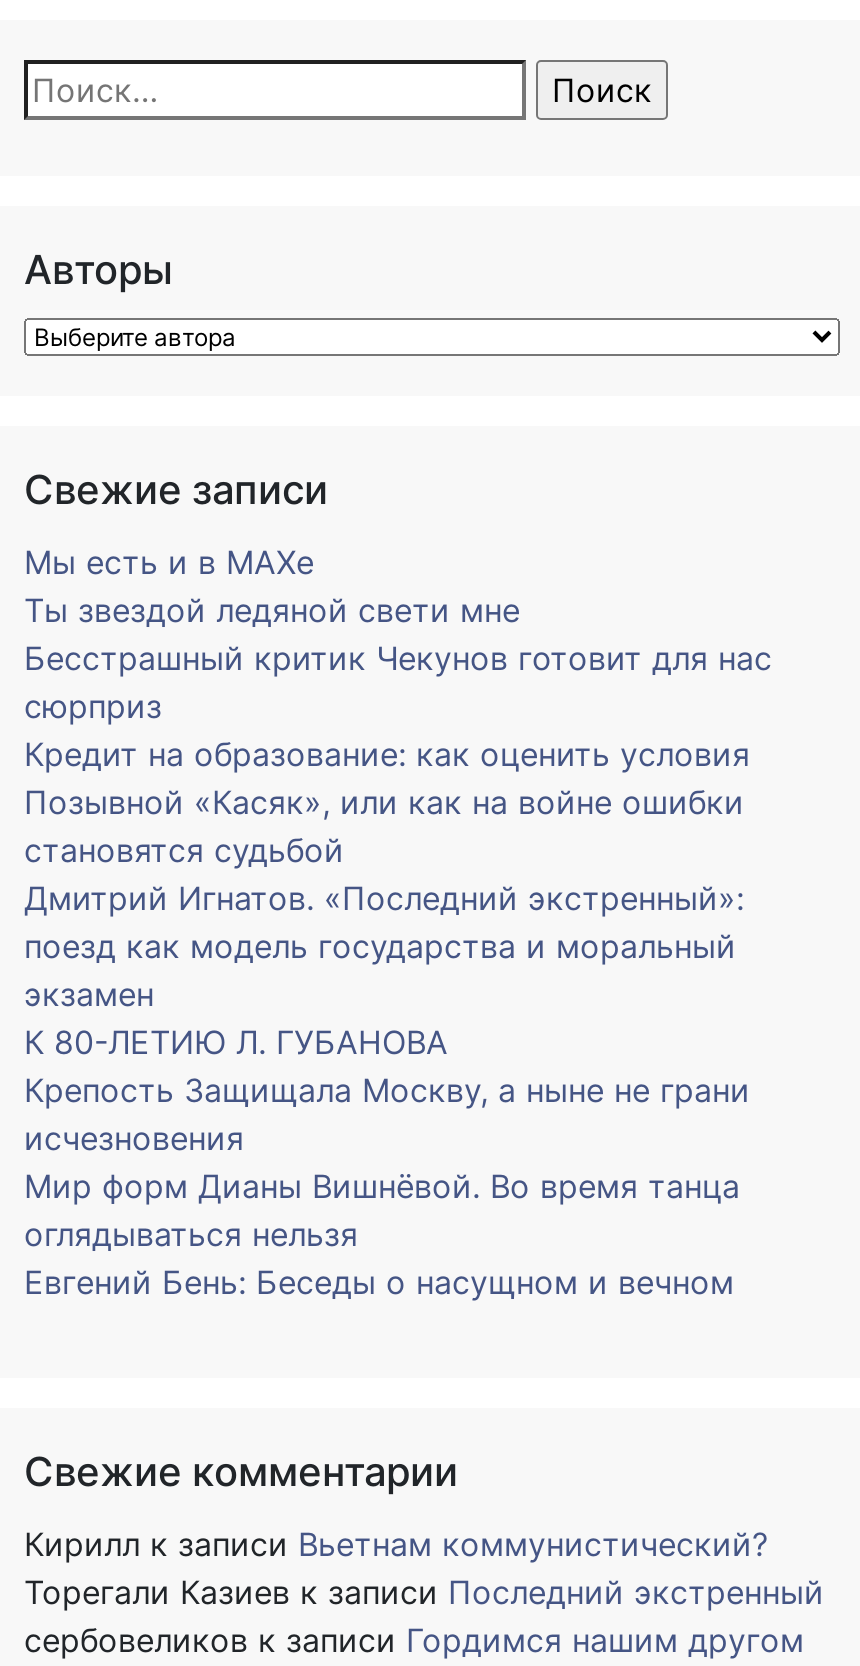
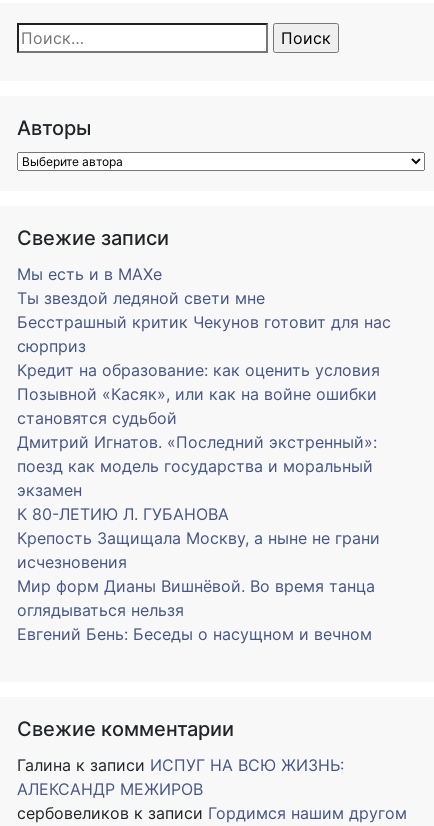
- Кирилл к записи Вьетнам коммунистический?
- Торегали Казиев к записи Последний экстренный
+ Галина к записи ИСПУГ НА ВСЮ ЖИЗНЬ:
+ АЛЕКСАНДР МЕЖИРОВ
